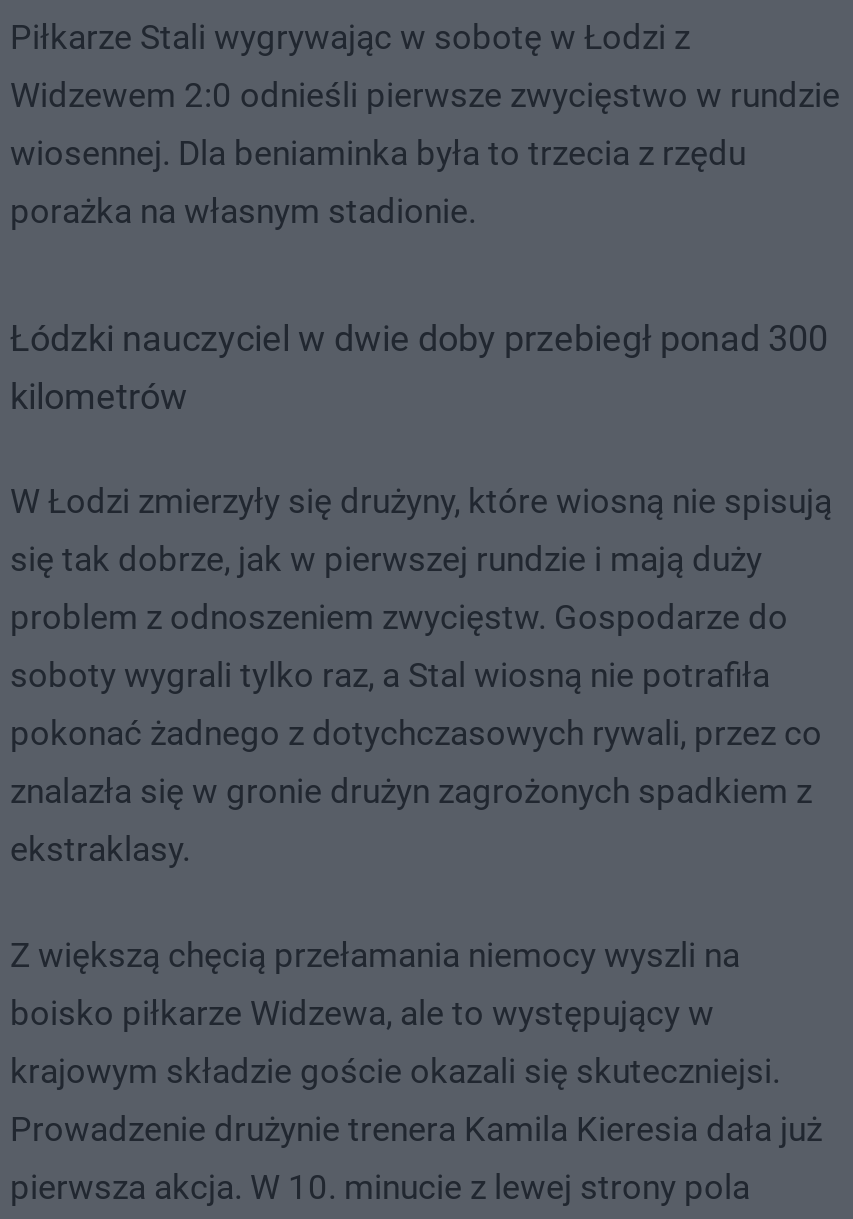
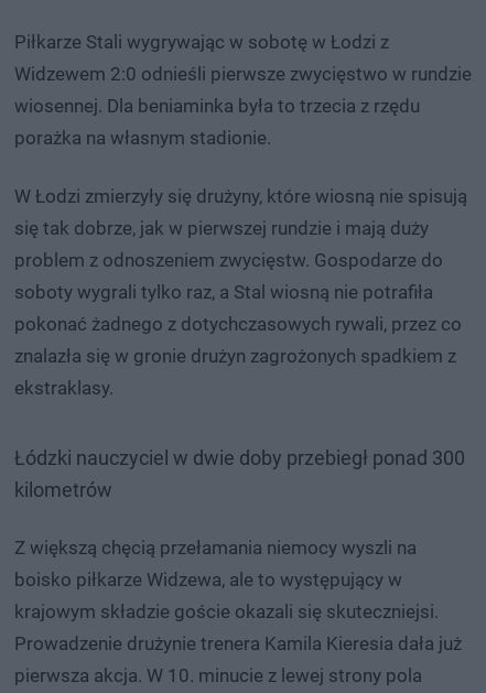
moved down: Łódzki nauczyciel w dwie doby przebiegł ponad 300 | kilometrów

moved up: W Łodzi zmierzyły się drużyny, które wiosną nie spisują | się tak dobrze, jak w pierwszej rundzie i mają duży | problem z odnoszeniem zwycięstw. Gospodarze do | soboty wygrali tylko raz, a Stal wiosną nie potrafiła | pokonać żadnego z dotychczasowych rywali, przez co | znalazła się w gronie drużyn zagrożonych spadkiem z | ekstraklasy.
